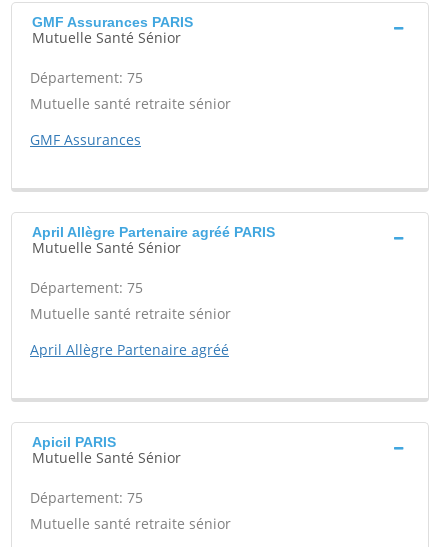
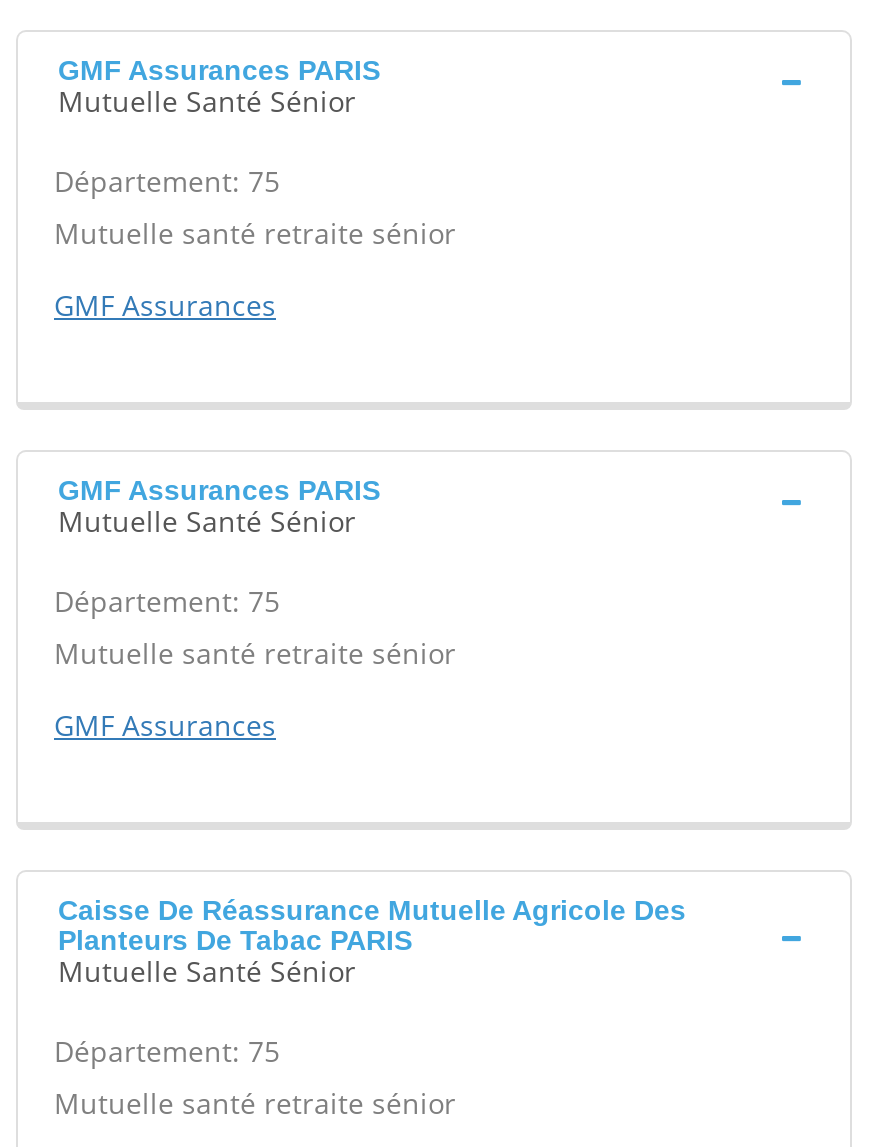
- April Allègre Partenaire agréé PARIS
+ GMF Assurances PARIS

- April Allègre Partenaire agréé
+ GMF Assurances

- Apicil PARIS
+ Caisse De Réassurance Mutuelle Agricole Des
+ Planteurs De Tabac PARIS
